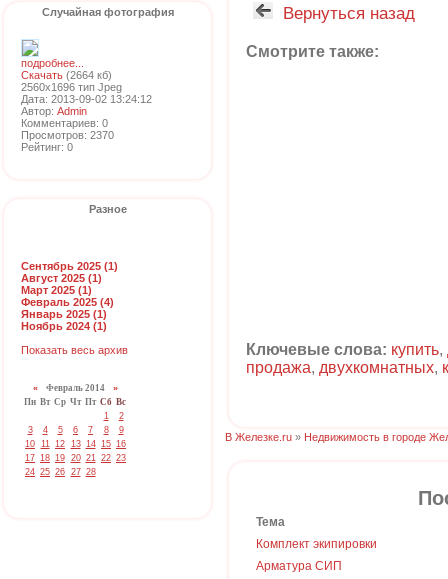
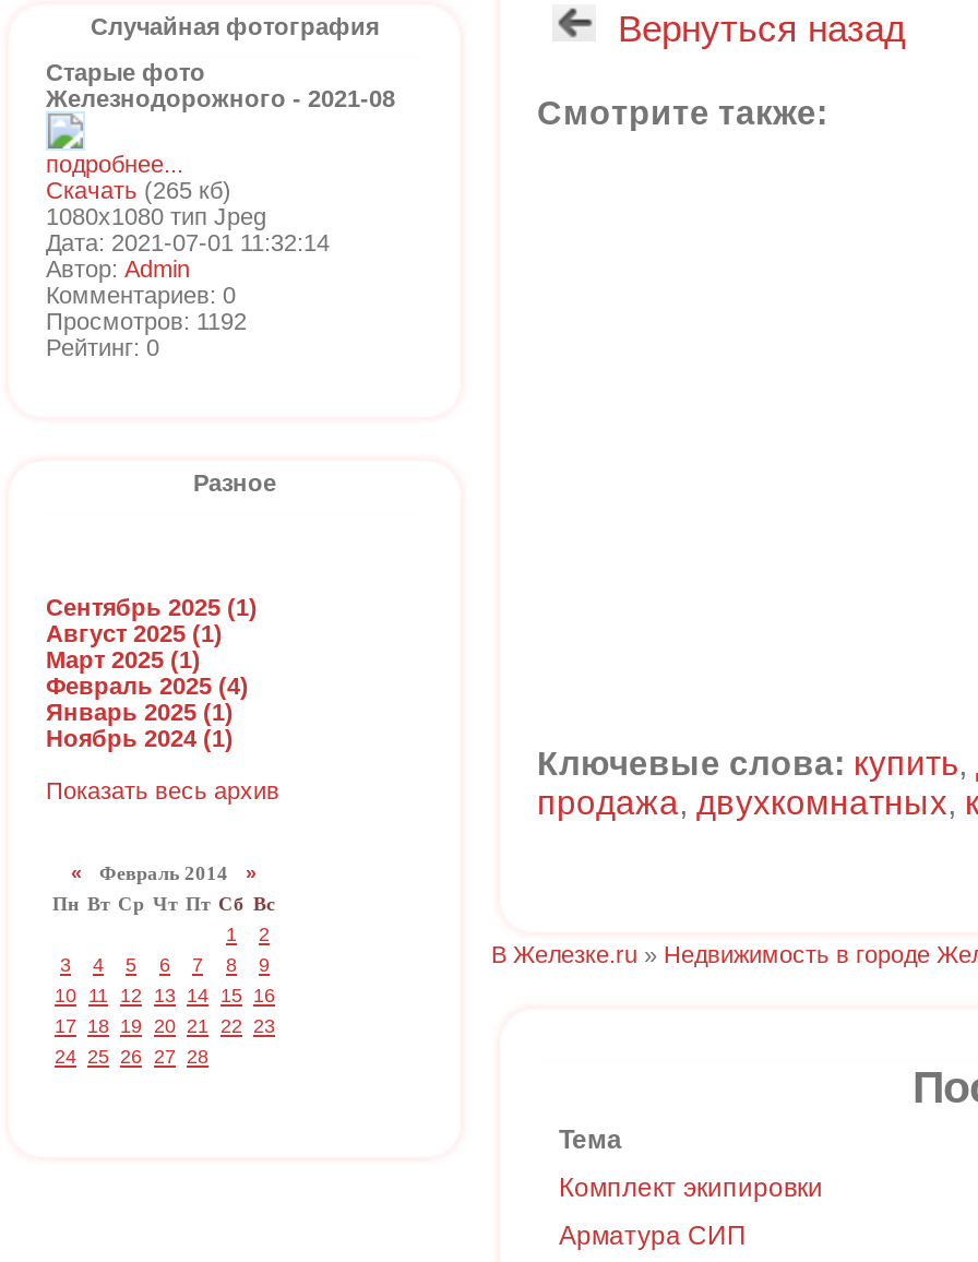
+ Старые фото
+ Железнодорожного - 2021-08

- Скачать (2664 кб)
+ Скачать (265 кб)

- 2560x1696 тип Jpeg
+ 1080x1080 тип Jpeg

- Дата: 2013-09-02 13:24:12
+ Дата: 2021-07-01 11:32:14

- Просмотров: 2370
+ Просмотров: 1192
